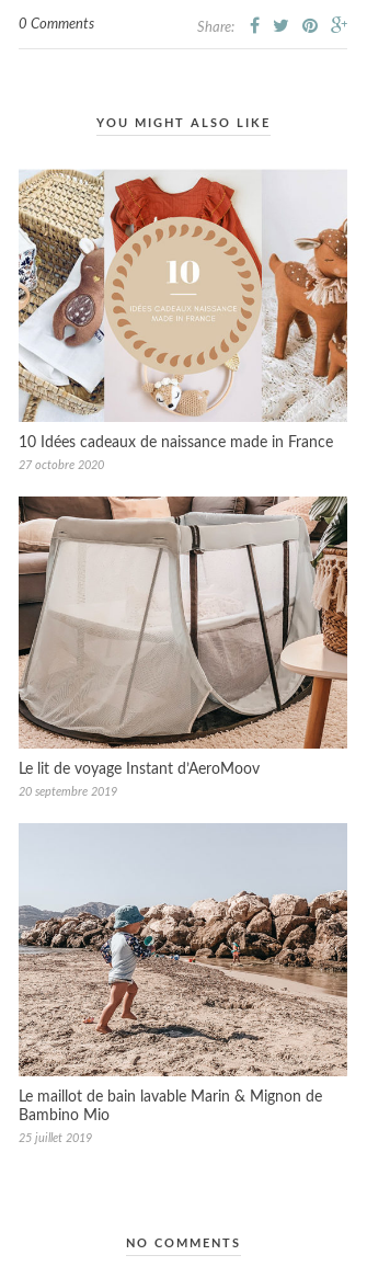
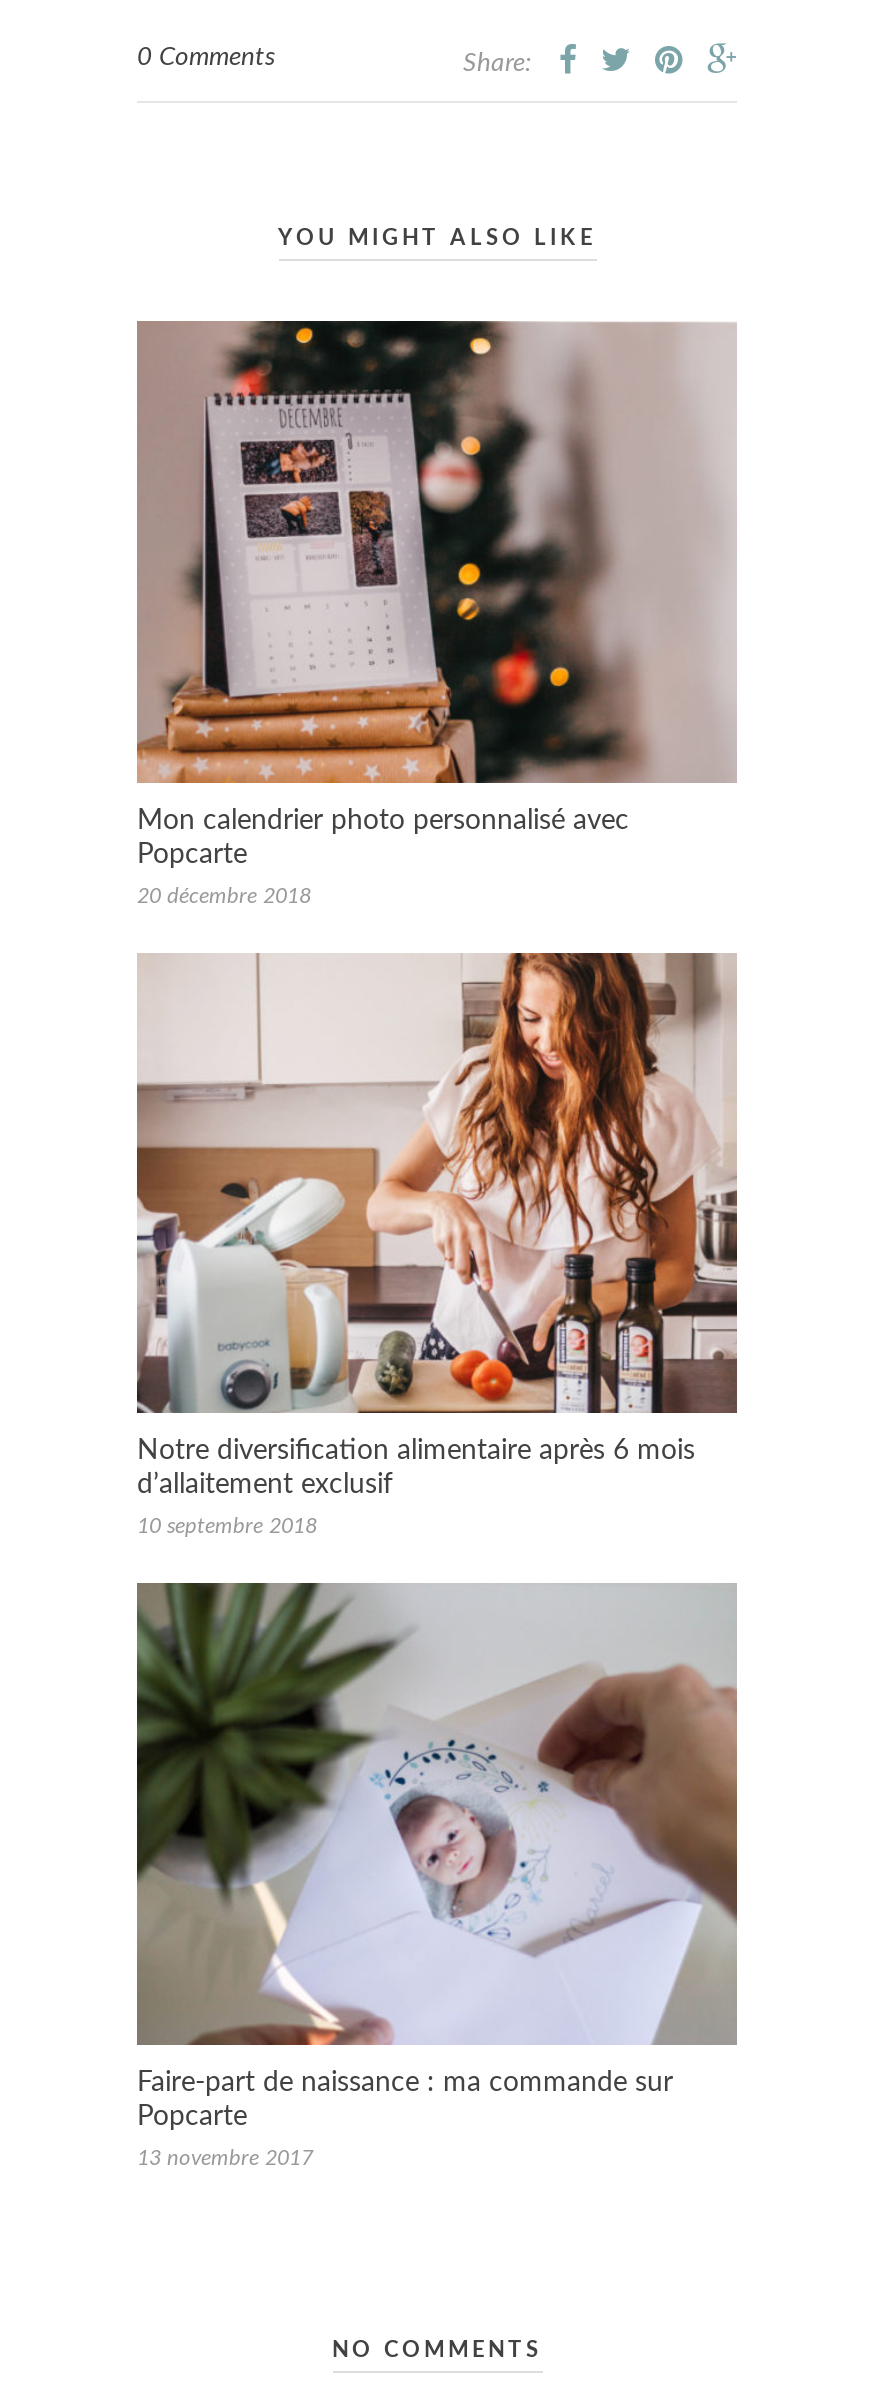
- [image]
- 10 Idées cadeaux de naissance made in France
+ [image]
+ Mon calendrier photo personnalisé avec
+ Popcarte

- 27 octobre 2020
+ 20 décembre 2018

- [image]
- Le lit de voyage Instant d’AeroMoov
+ [image]
+ Notre diversification alimentaire après 6 mois
+ d’allaitement exclusif

- 20 septembre 2019
+ 10 septembre 2018

- [image]
- Le maillot de bain lavable Marin & Mignon de
- Bambino Mio
+ [image]
+ Faire-part de naissance : ma commande sur
+ Popcarte

- 25 juillet 2019
+ 13 novembre 2017
